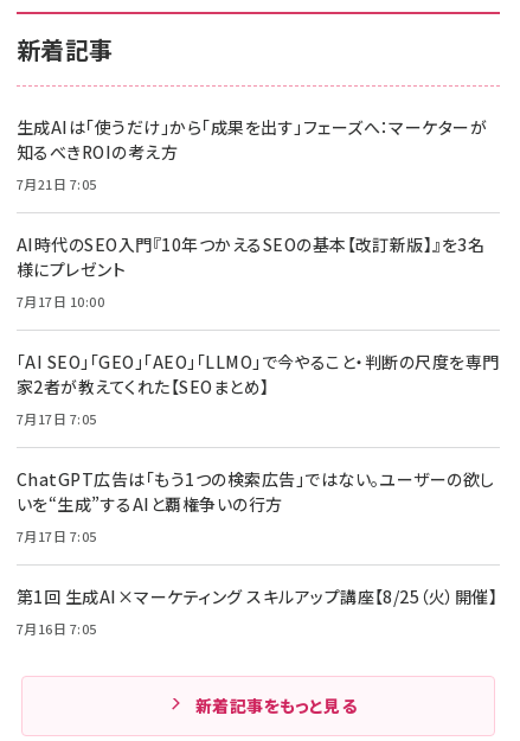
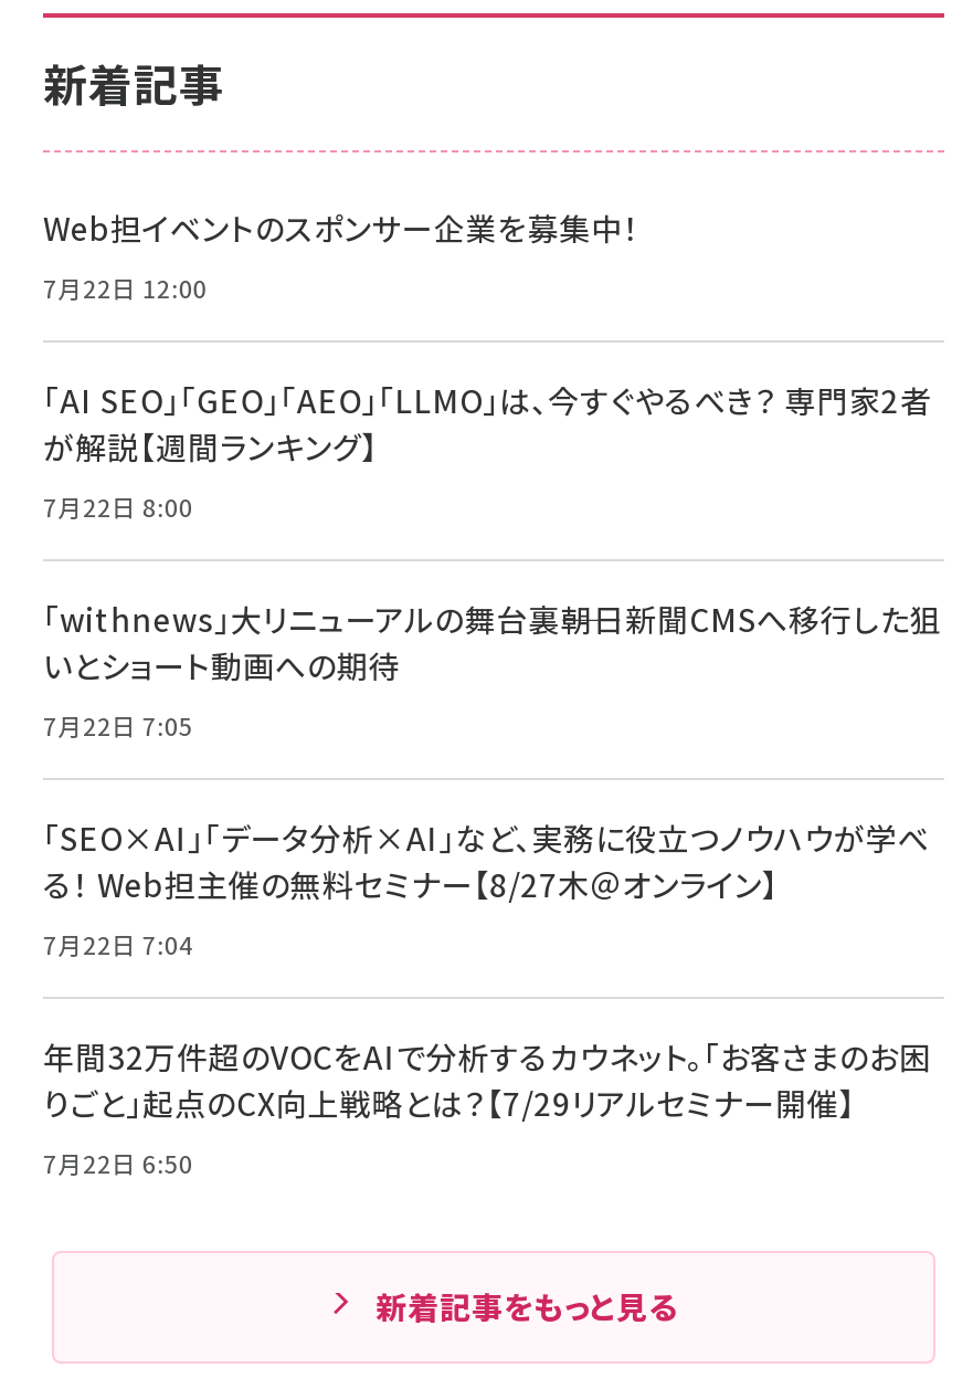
- 生成AIは「使うだけ」から「成果を出す」フェーズへ：マーケターが
- 知るべきROIの考え方
- 7月21日 7:05
+ Web担イベントのスポンサー企業を募集中！
+ 7月22日 12:00

- AI時代のSEO入門『10年つかえるSEOの基本【改訂新版】』を3名
- 様にプレゼント
- 7月17日 10:00
+ 「AI SEO」「GEO」「AEO」「LLMO」は、今すぐやるべき？ 専門家2者
+ が解説【週間ランキング】
+ 7月22日 8:00

- 「AI SEO」「GEO」「AEO」「LLMO」で今やること・判断の尺度を専門
- 家2者が教えてくれた【SEOまとめ】
- 7月17日 7:05
+ 「withnews」大リニューアルの舞台裏――朝日新聞CMSへ移行した狙
+ いとショート動画への期待
+ 7月22日 7:05

- ChatGPT広告は「もう1つの検索広告」ではない。ユーザーの欲し
- いを“生成”するAIと覇権争いの行方
- 7月17日 7:05
+ 「SEO×AI」「データ分析×AI」など、実務に役立つノウハウが学べ
+ る！ Web担主催の無料セミナー【8/27木＠オンライン】
+ 7月22日 7:04

- 第1回 生成AI×マーケティング スキルアップ講座【8/25（火）開催】
- 7月16日 7:05
+ 年間32万件超のVOCをAIで分析するカウネット。「お客さまのお困
+ りごと」起点のCX向上戦略とは？【7/29リアルセミナー開催】
+ 7月22日 6:50
